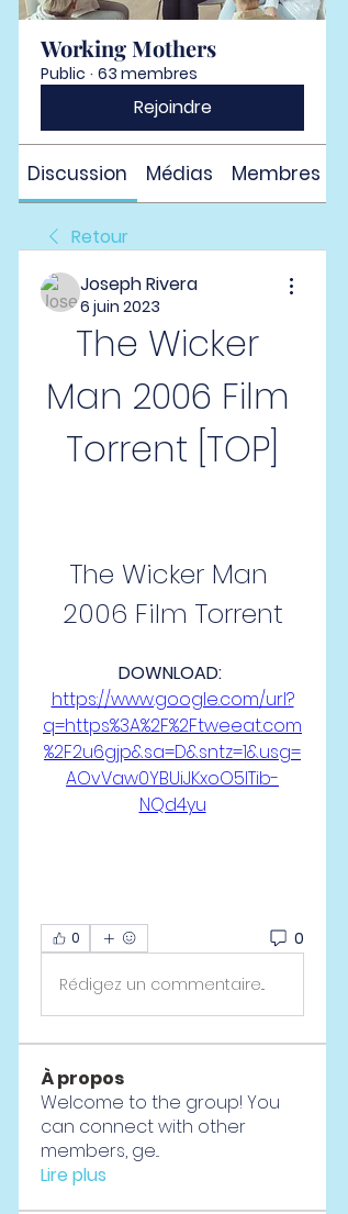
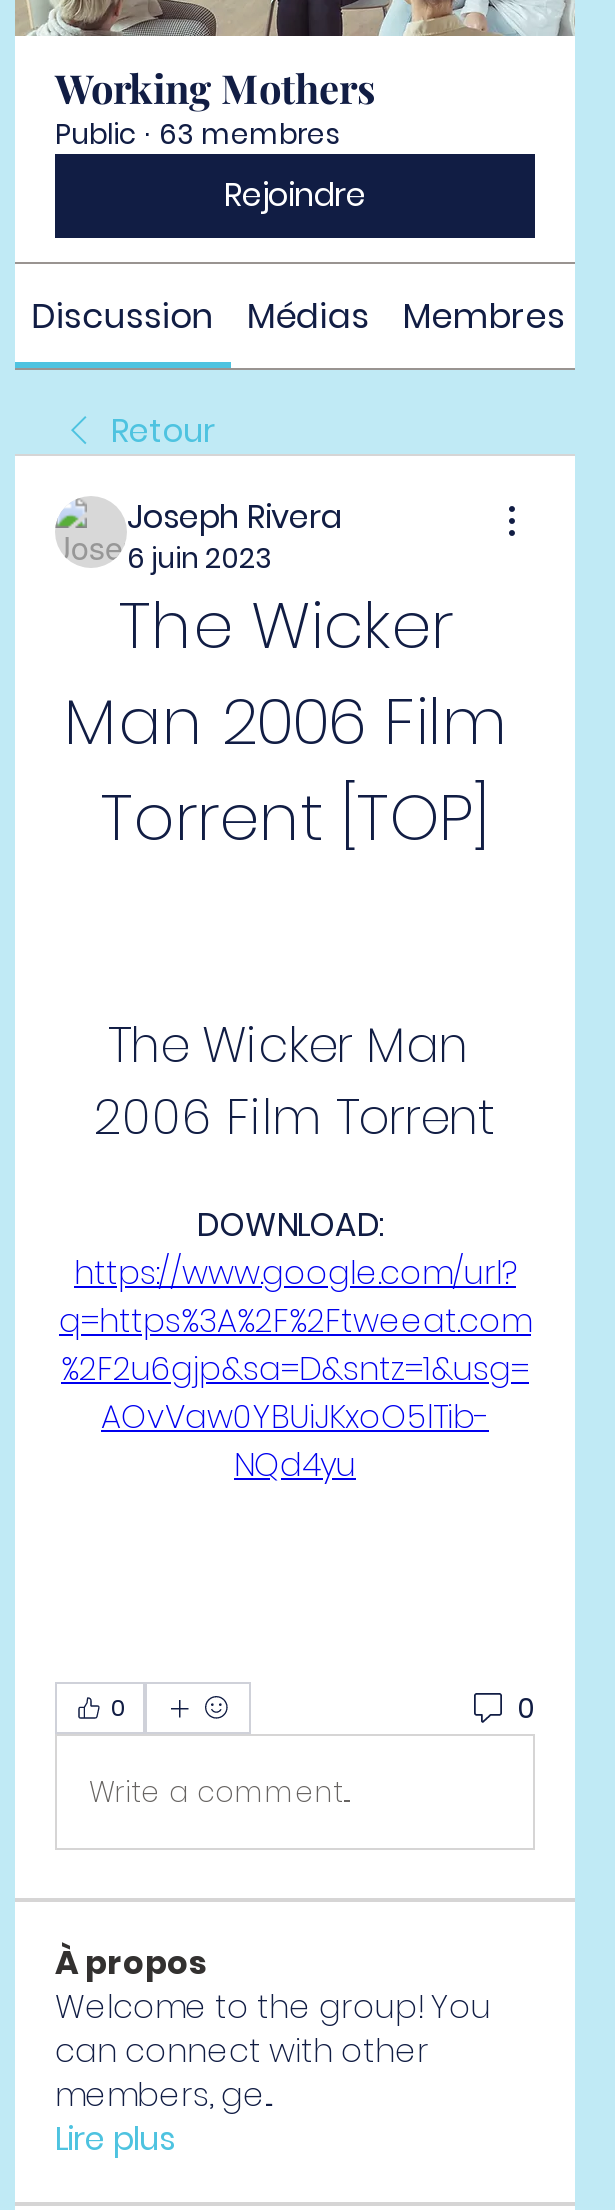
- Rédigez un commentaire...
+ Write a comment...
